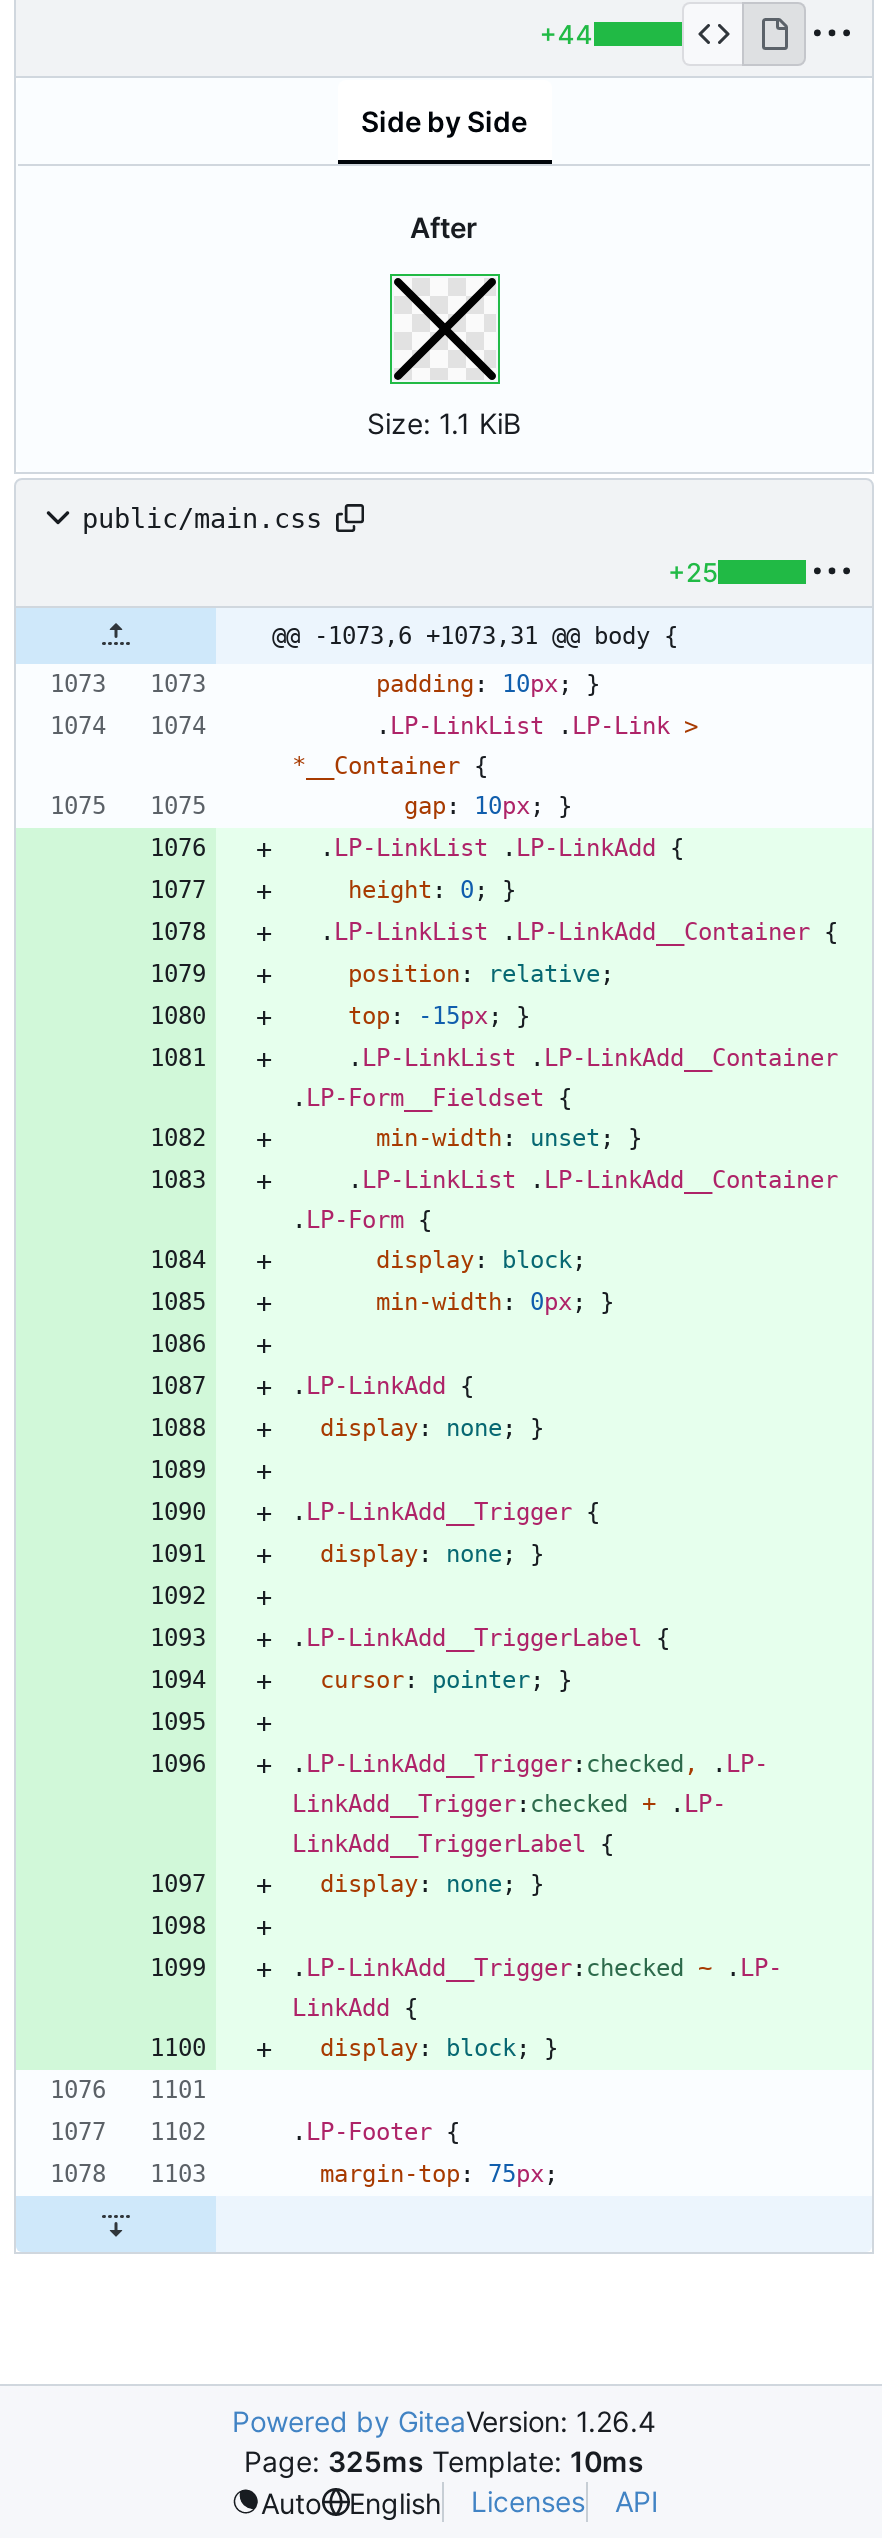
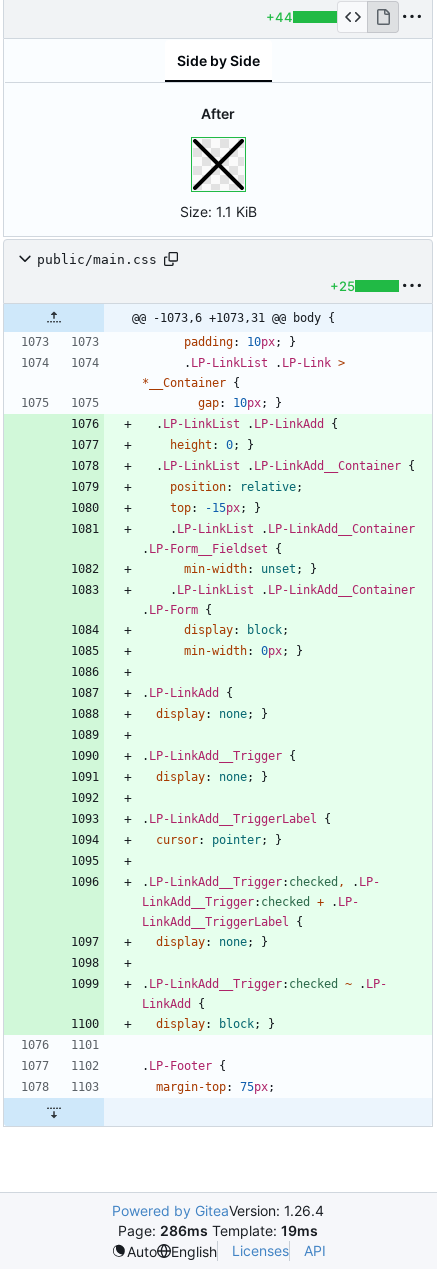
- Page: 325ms Template: 10ms
+ Page: 286ms Template: 19ms
